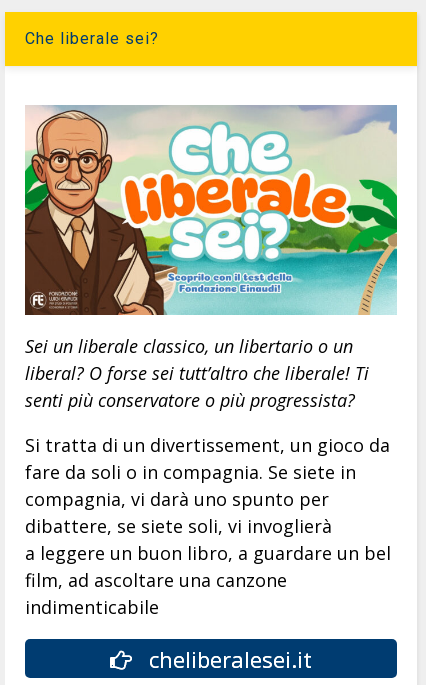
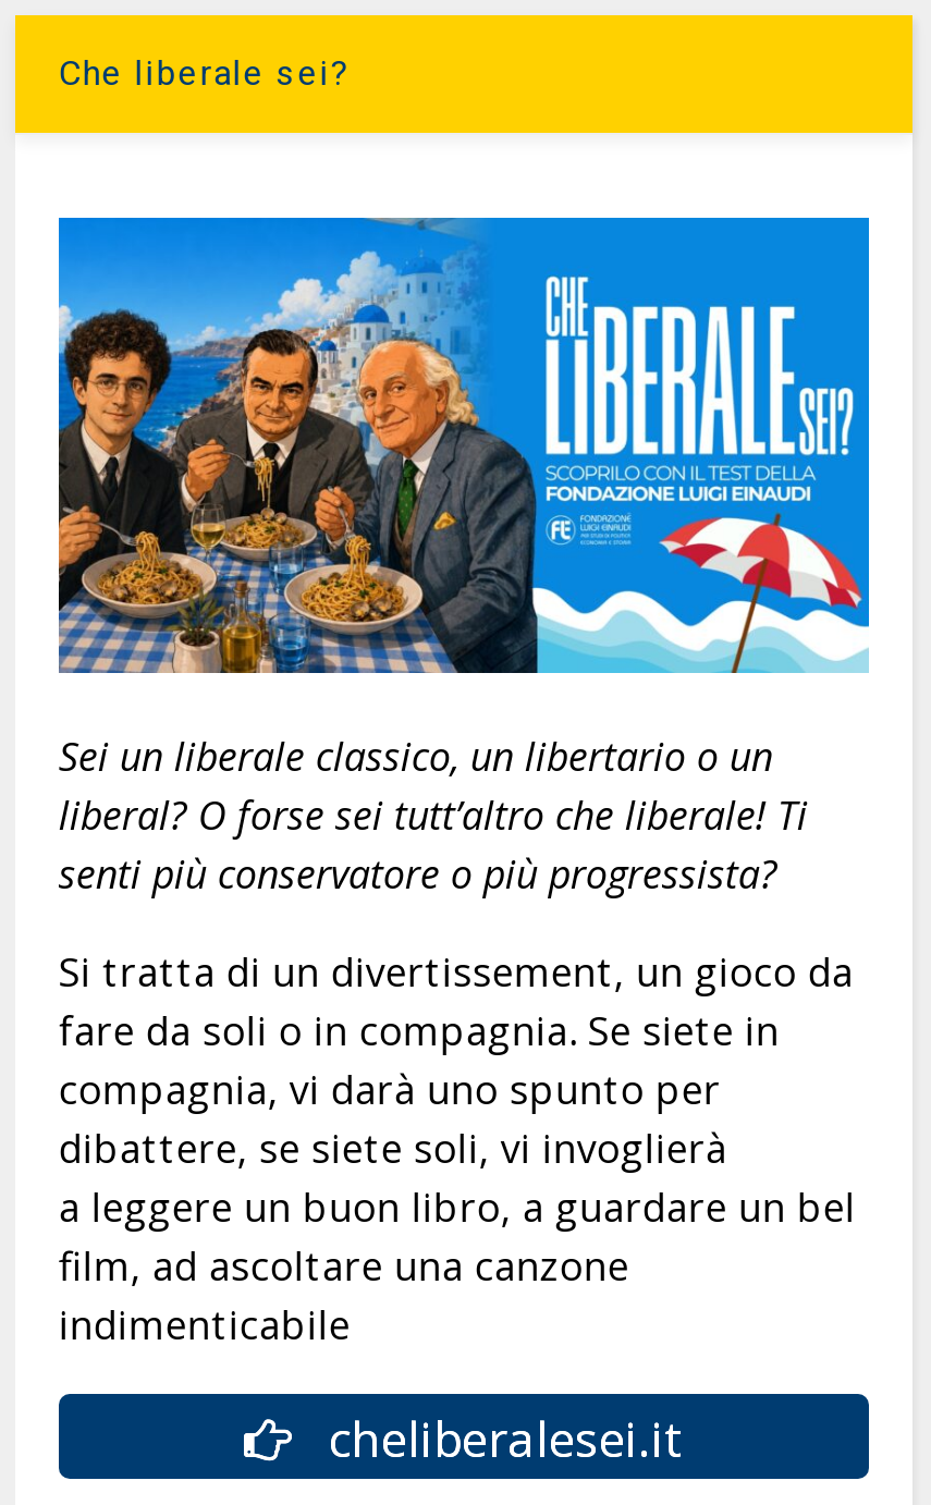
- [image]
+ [image]
